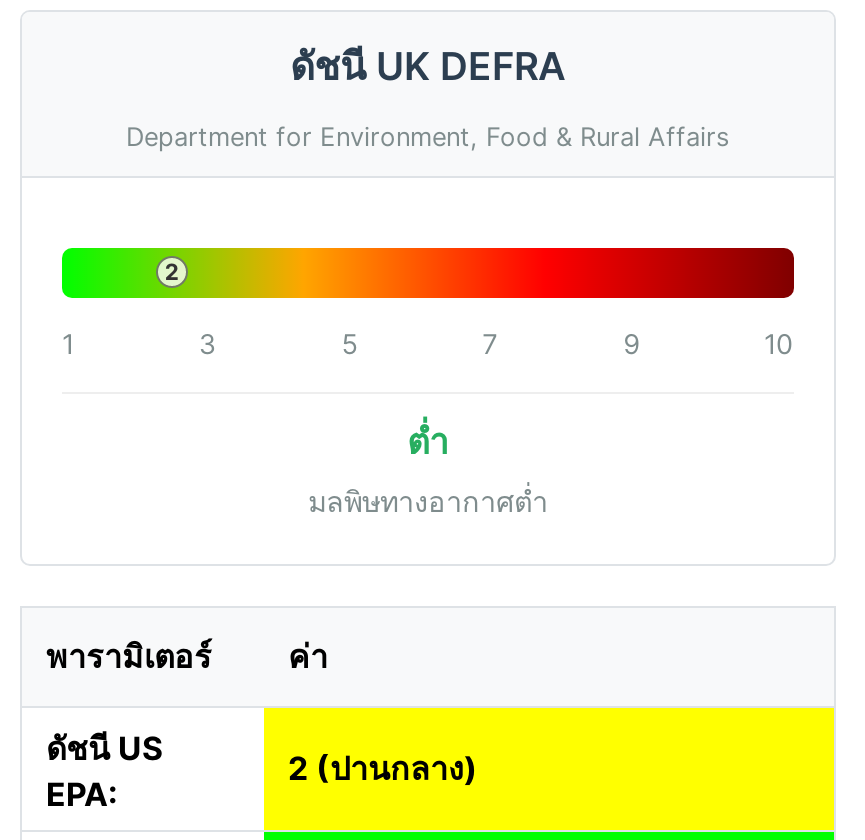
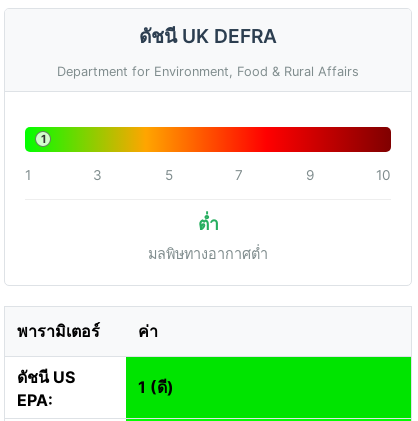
- 2
+ 1

- 2 (ปานกลาง)
+ 1 (ดี)
